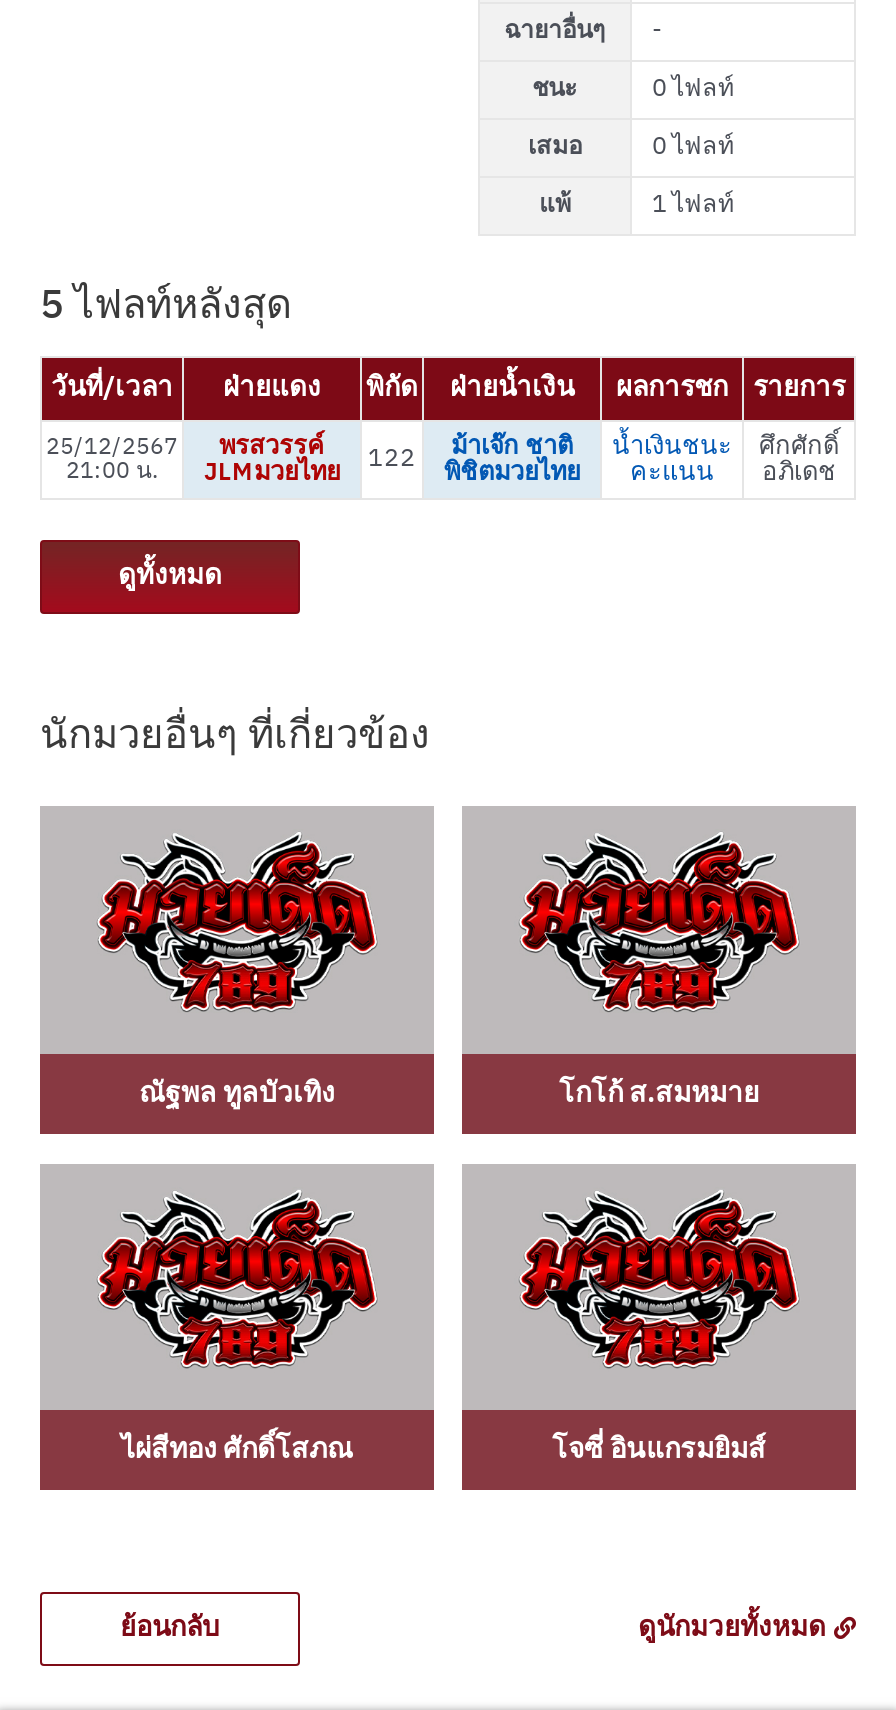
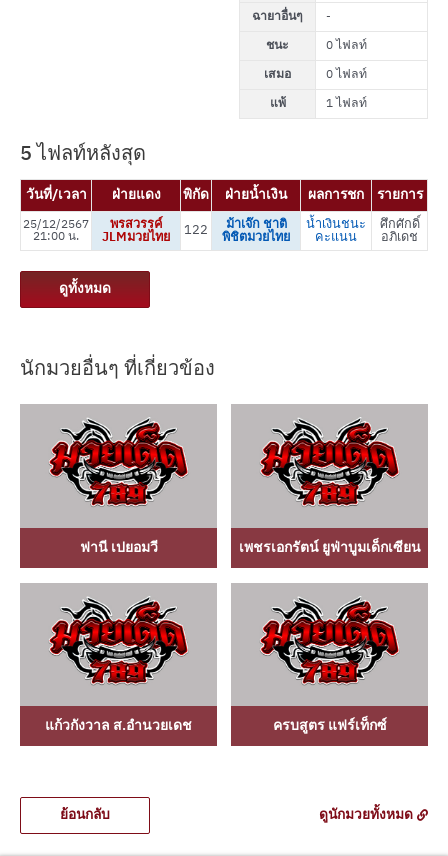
- ณัฐพล ทูลบัวเทิง
- โกโก้ ส.สมหมาย
+ ฟานี เปยอมวี
+ เพชรเอกรัตน์ ยูฟ่าบูมเด็กเซียน

- ไผ่สีทอง ศักดิ์โสภณ
- โจซี่ อินแกรมยิมส์
+ แก้วกังวาล ส.อำนวยเดช
+ ครบสูตร แฟร์เท็กซ์
